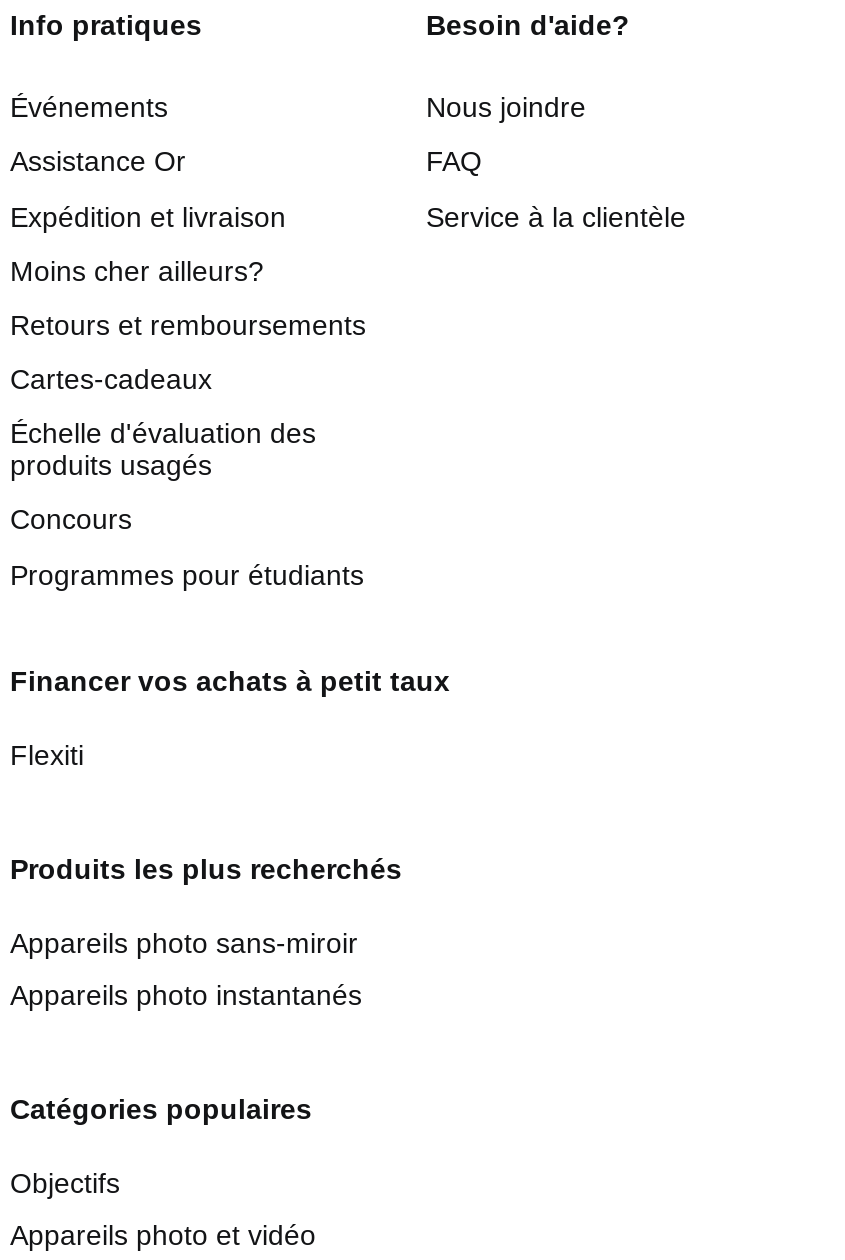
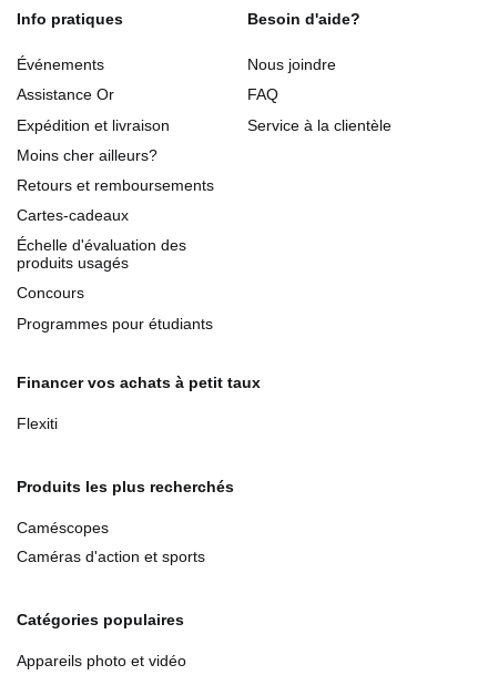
- Appareils photo sans-miroir
+ Caméscopes

- Appareils photo instantanés
+ Caméras d'action et sports

- Objectifs
